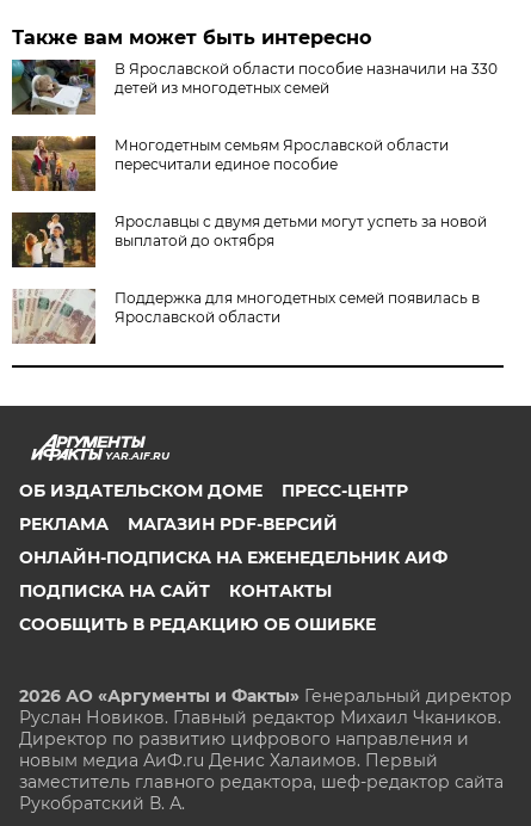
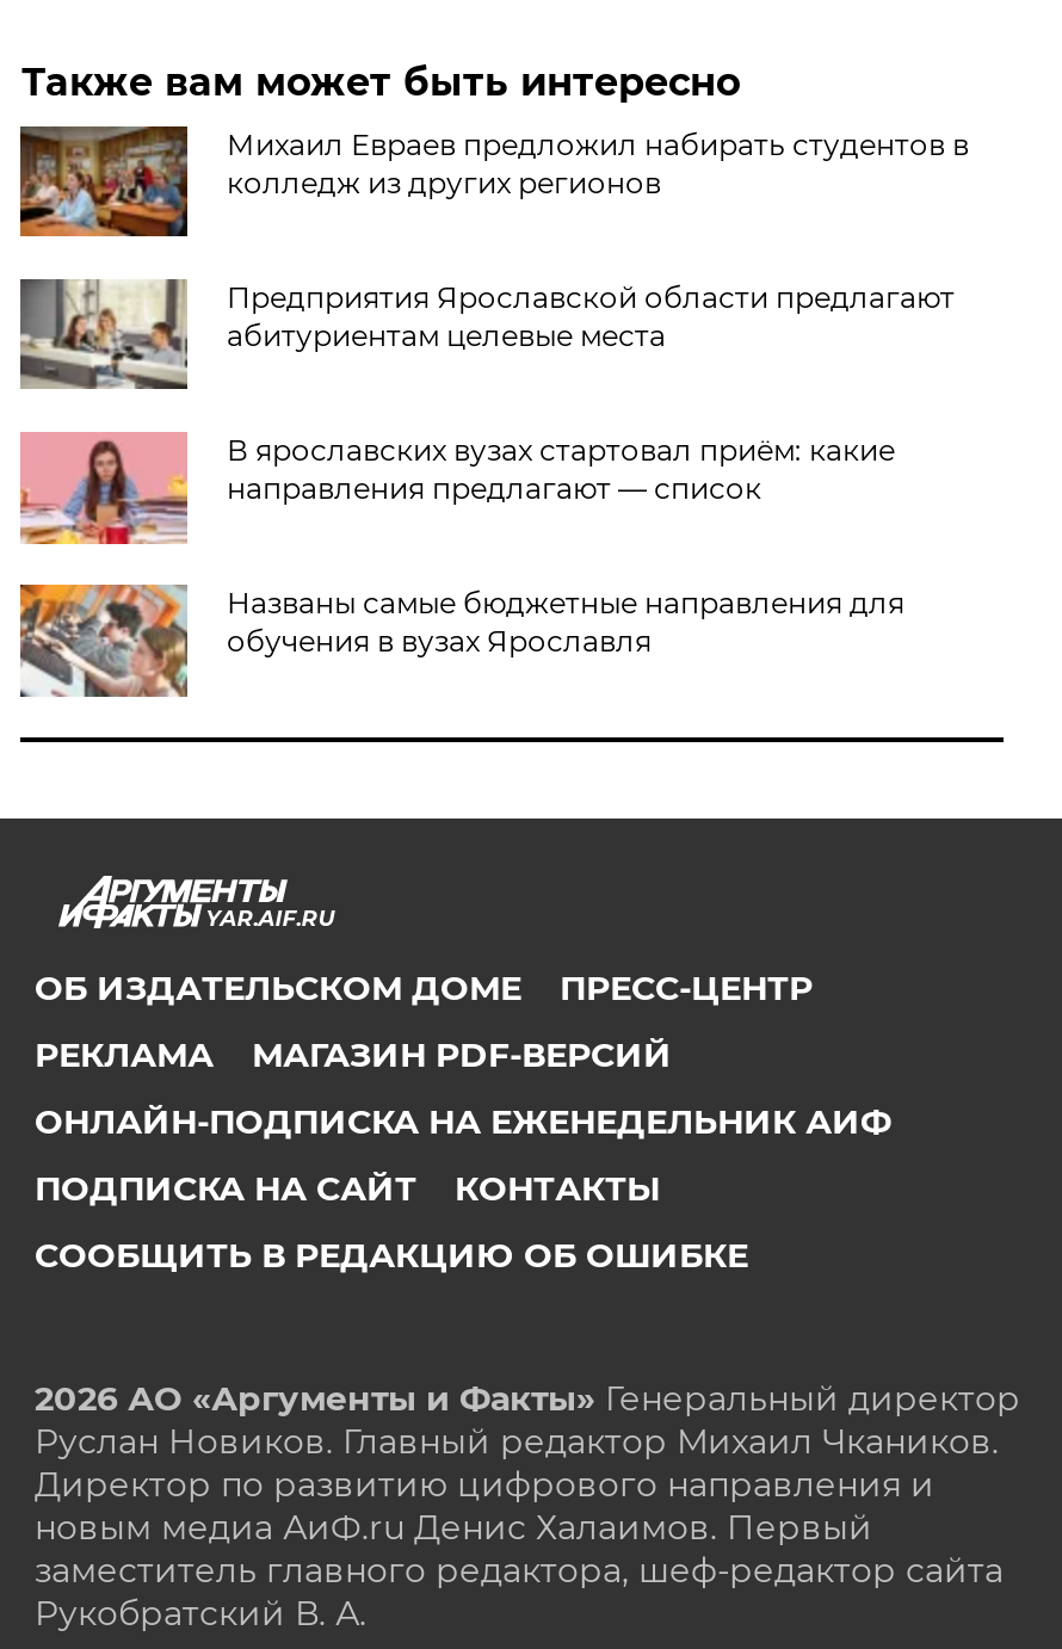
- [image]
- В Ярославской области пособие назначили на 330
- детей из многодетных семей
+ [image]
+ Михаил Евраев предложил набирать студентов в
+ колледж из других регионов

- [image]
- Многодетным семьям Ярославской области
- пересчитали единое пособие
+ [image]
+ Предприятия Ярославской области предлагают
+ абитуриентам целевые места

- [image]
- Ярославцы с двумя детьми могут успеть за новой
- выплатой до октября
+ [image]
+ В ярославских вузах стартовал приём: какие
+ направления предлагают — список

- [image]
- Поддержка для многодетных семей появилась в
- Ярославской области
+ [image]
+ Названы самые бюджетные направления для
+ обучения в вузах Ярославля
